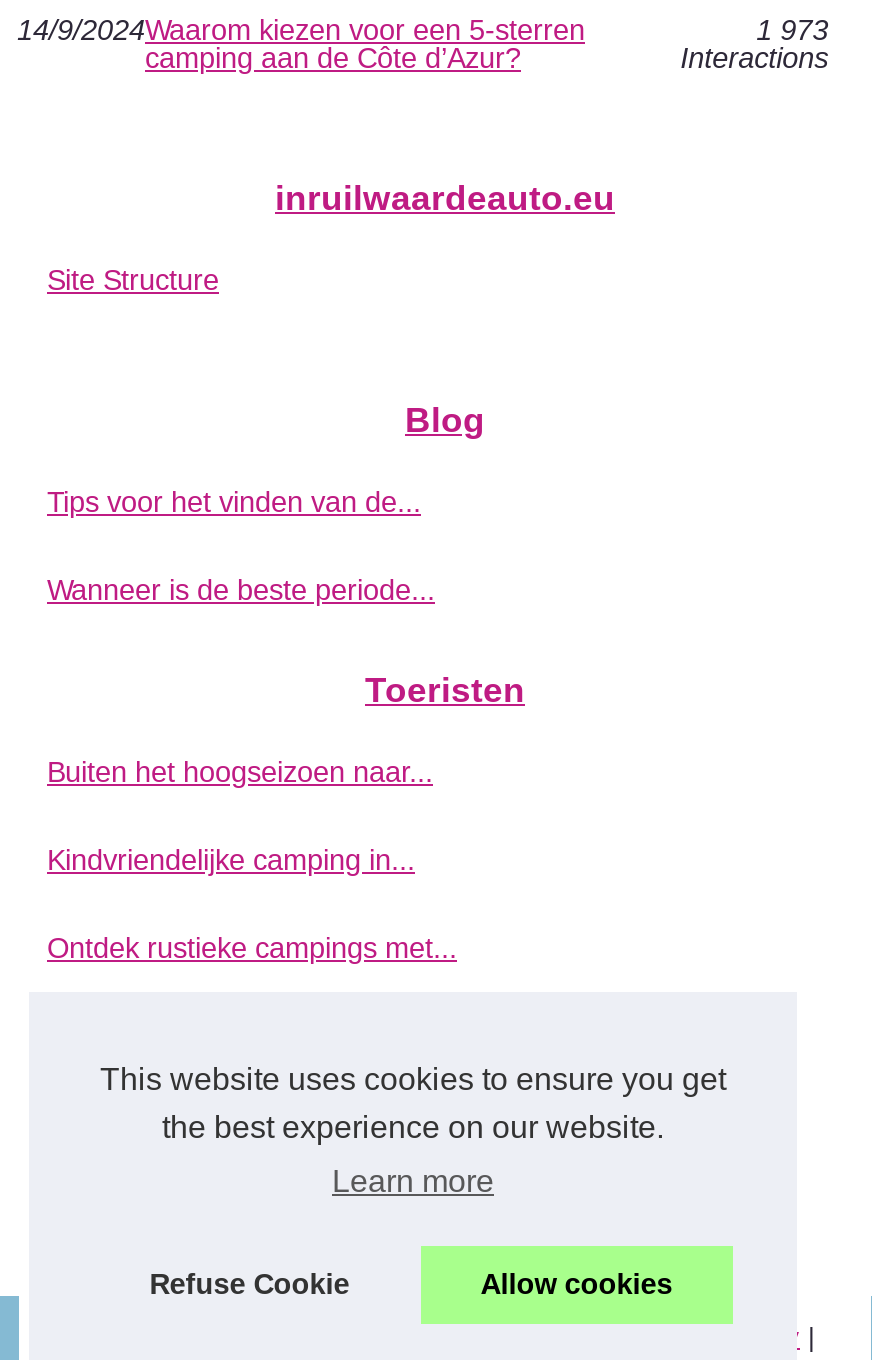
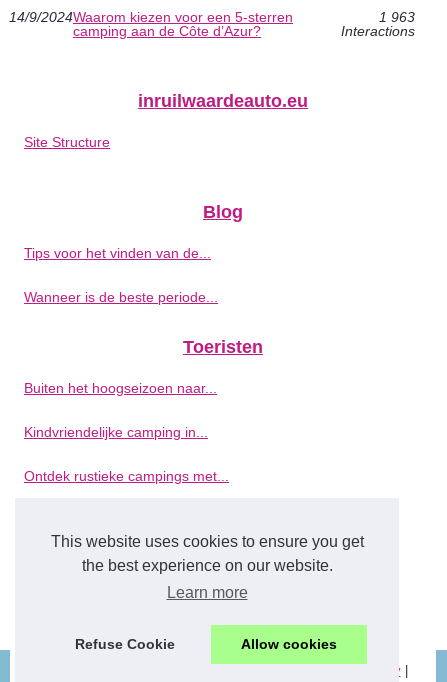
- 1 973
+ 1 963
